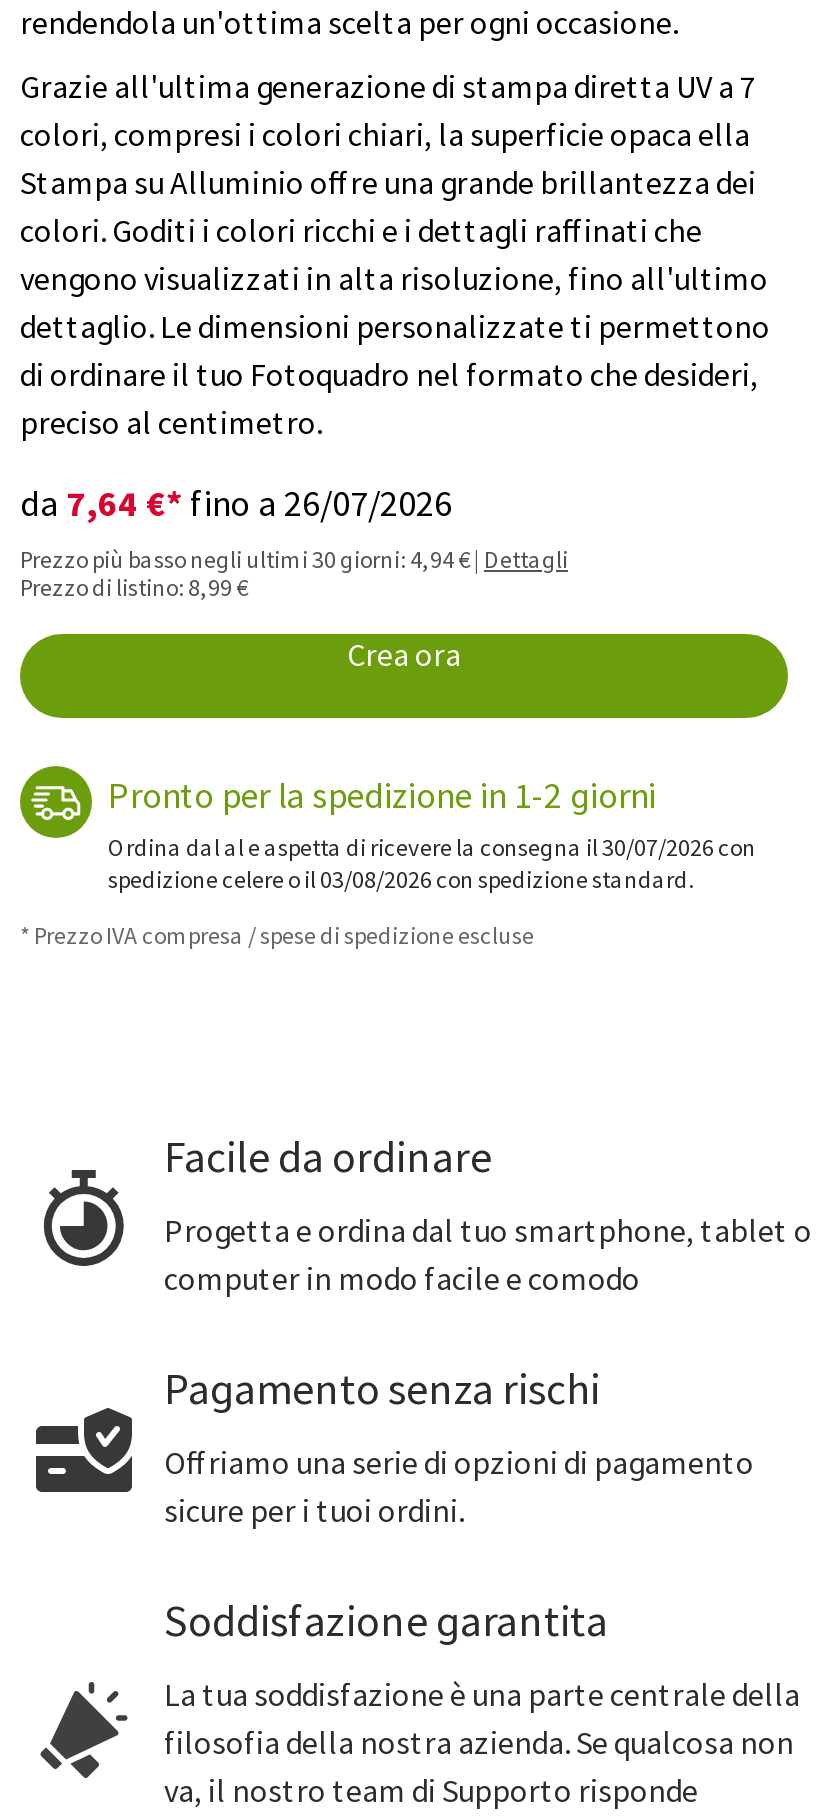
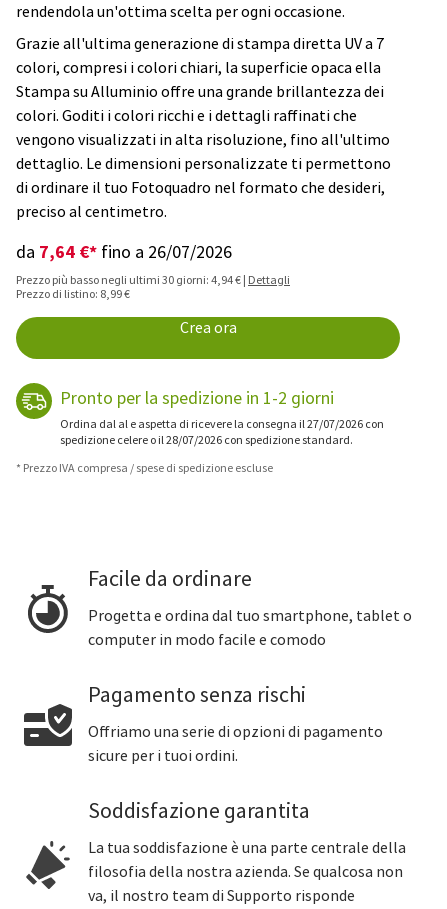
- Ordina dal al e aspetta di ricevere la consegna il 30/07/2026 con
+ Ordina dal al e aspetta di ricevere la consegna il 27/07/2026 con

- spedizione celere o il 03/08/2026 con spedizione standard.
+ spedizione celere o il 28/07/2026 con spedizione standard.
